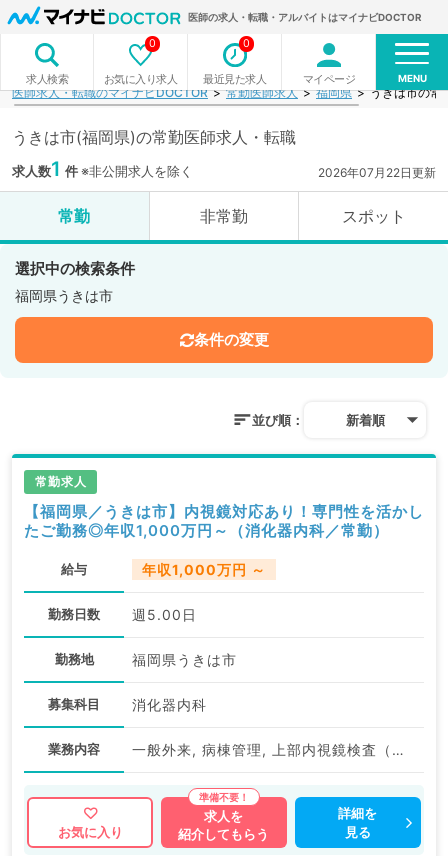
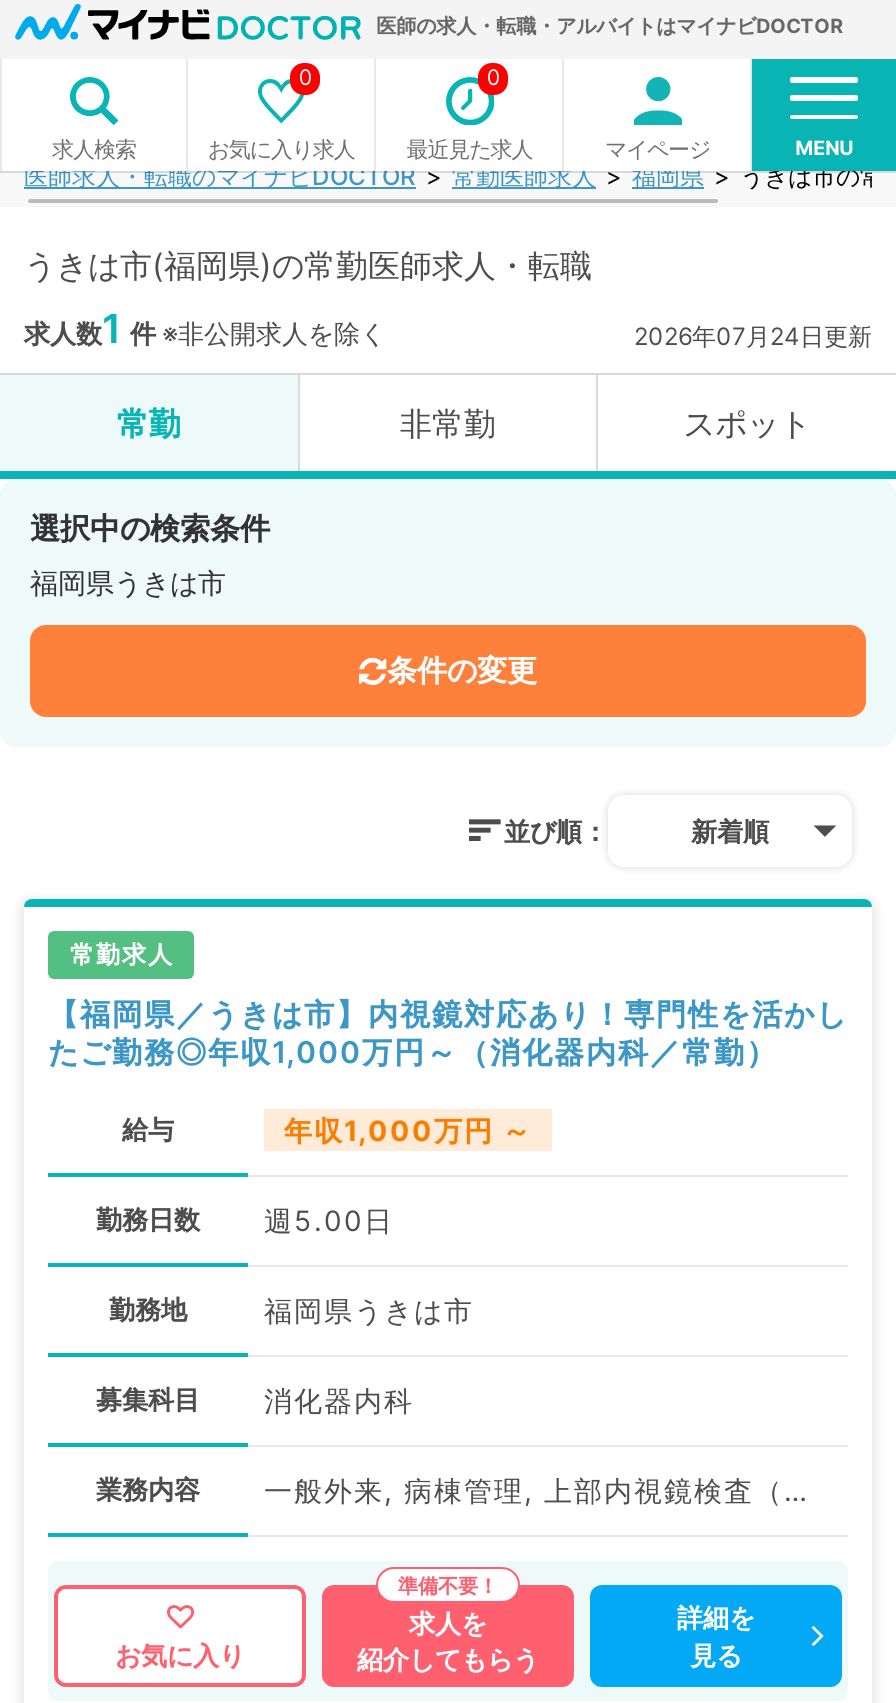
- 2026年07月22日更新
+ 2026年07月24日更新
